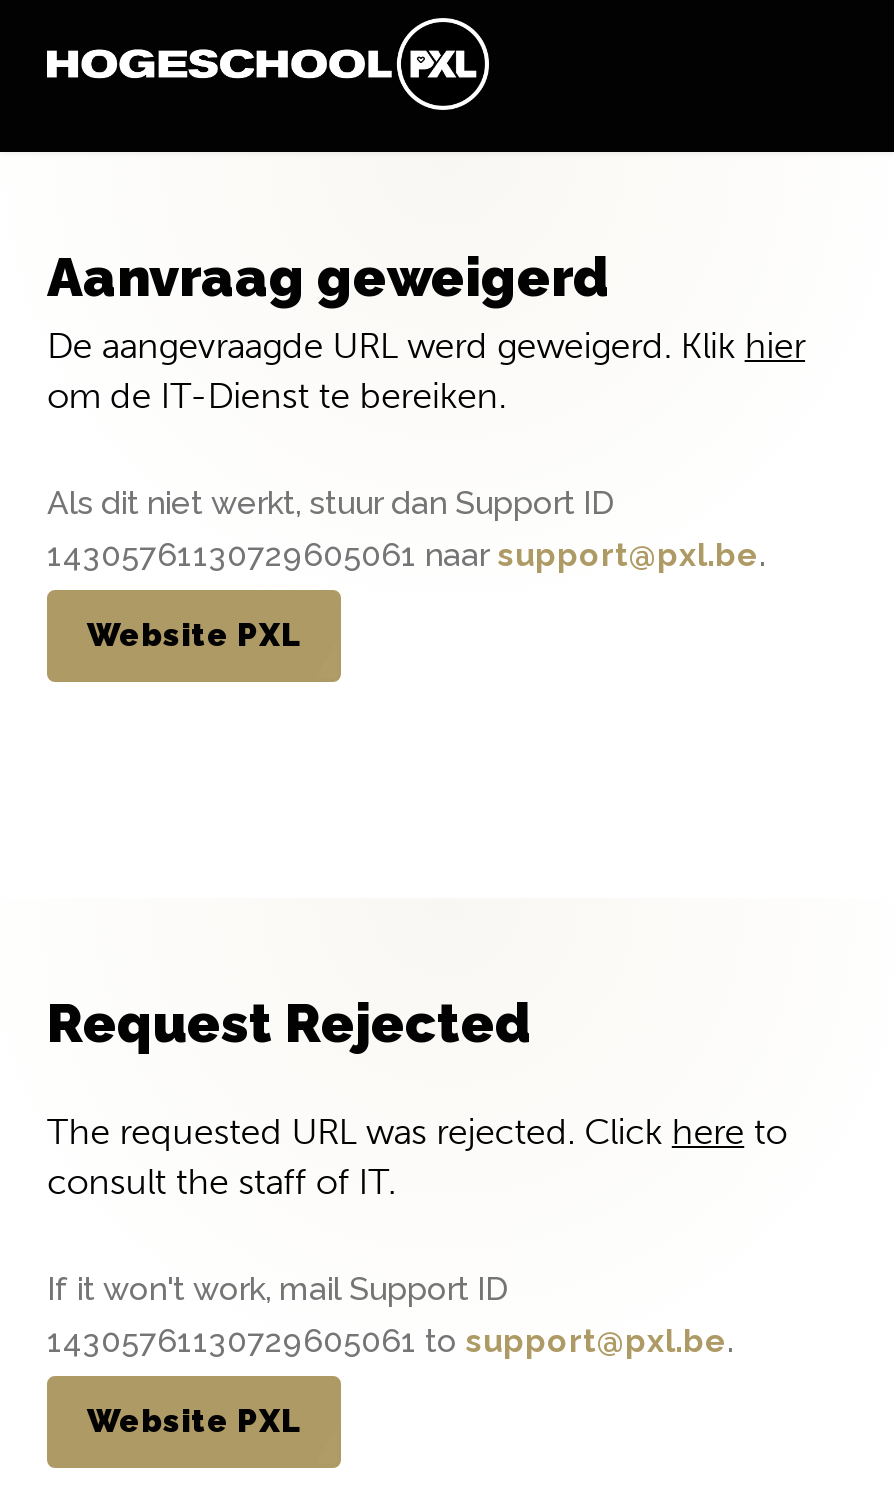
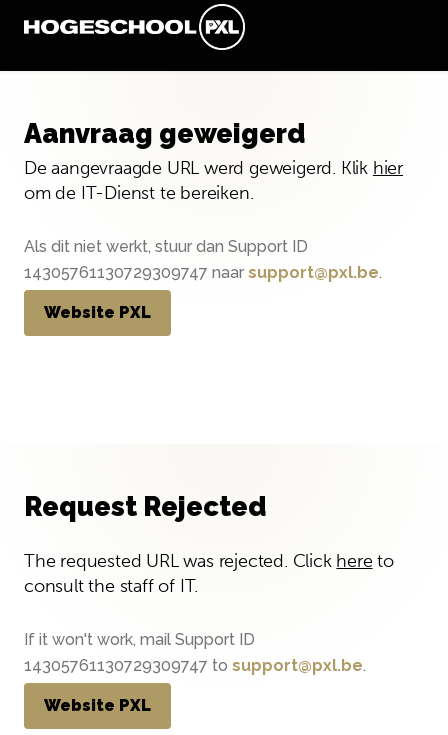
- 14305761130729605061 naar support@pxl.be.
+ 14305761130729309747 naar support@pxl.be.

- 14305761130729605061 to support@pxl.be.
+ 14305761130729309747 to support@pxl.be.
